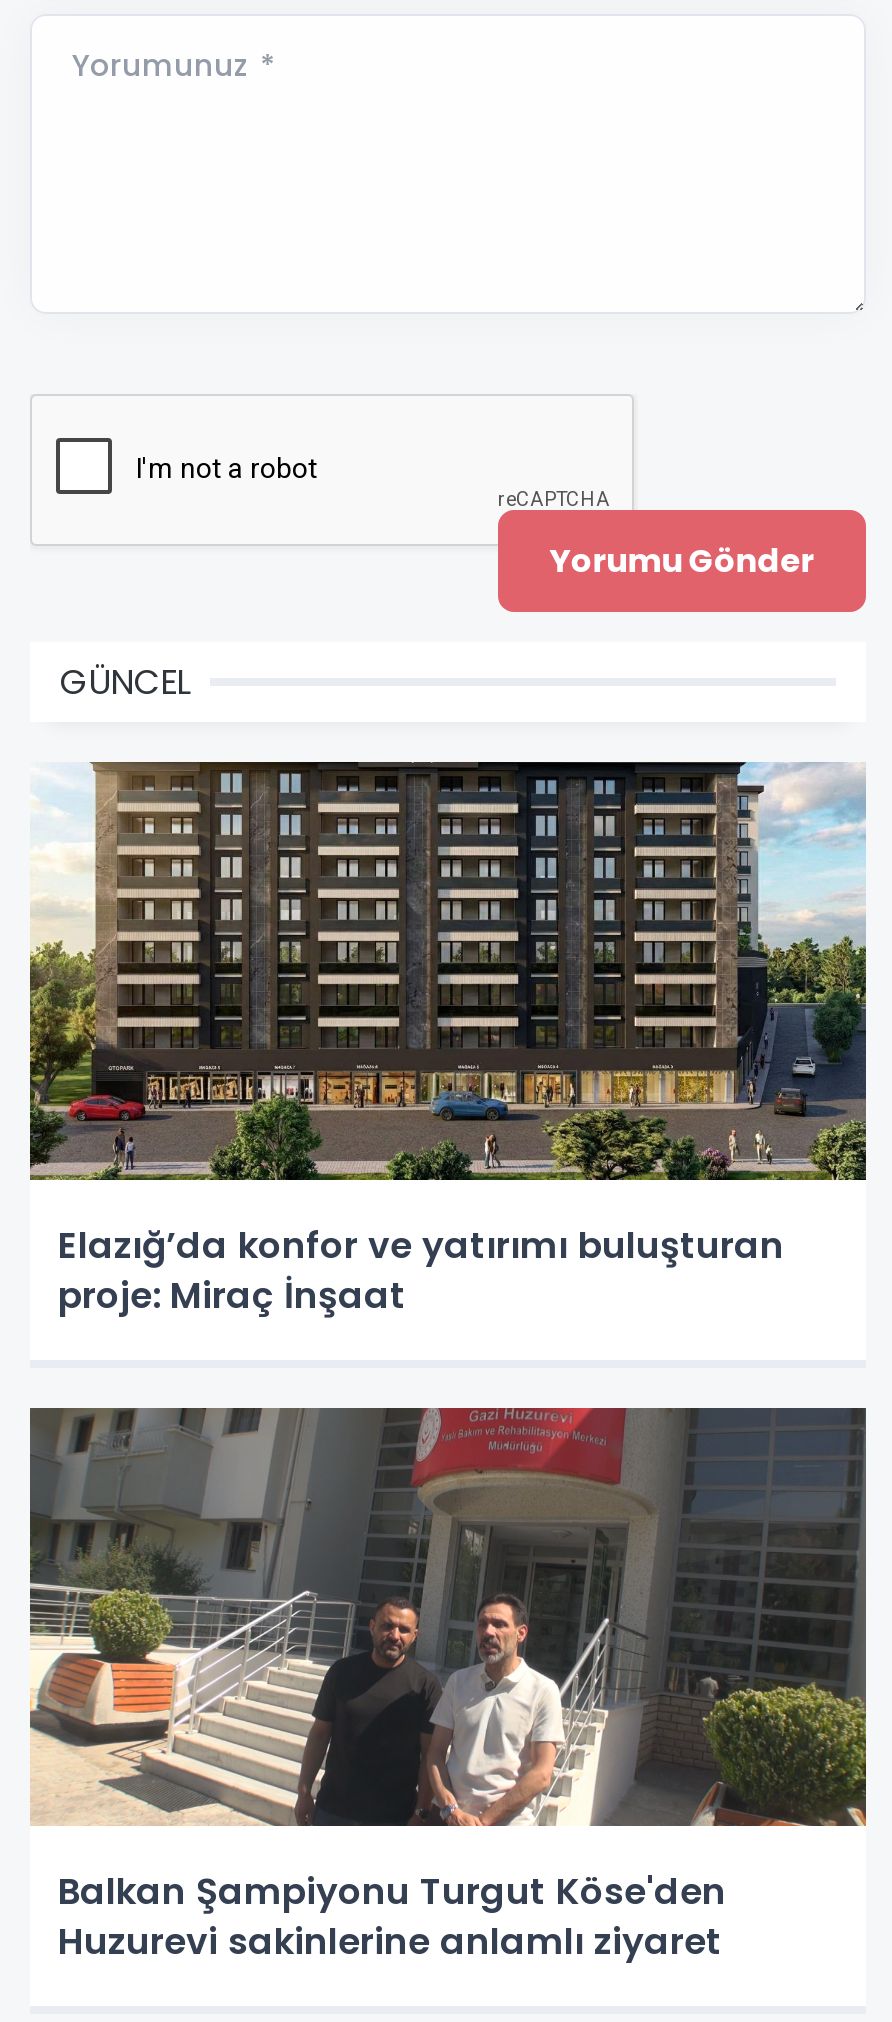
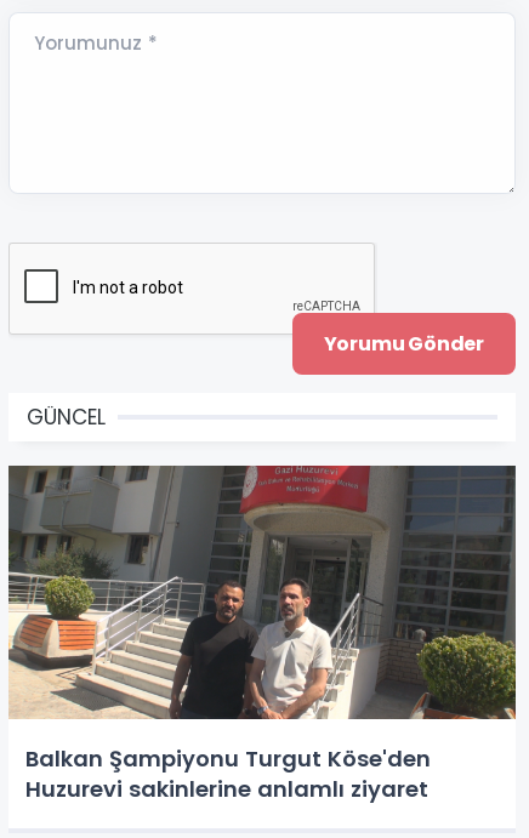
- [image]
- Elazığ’da konfor ve yatırımı buluşturan
- proje: Miraç İnşaat
